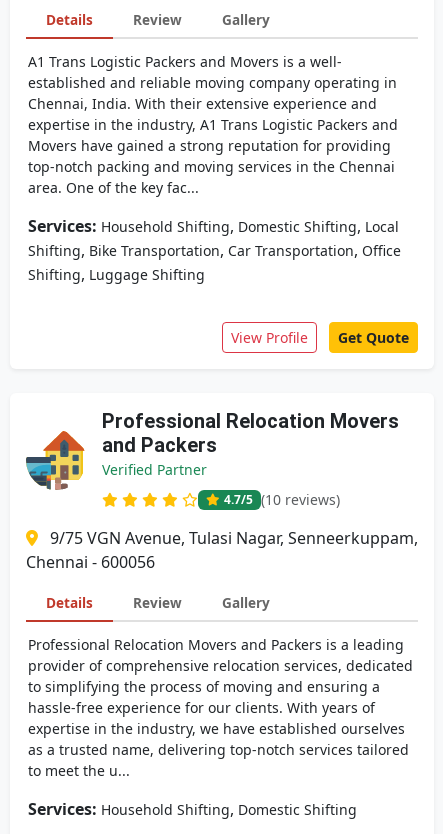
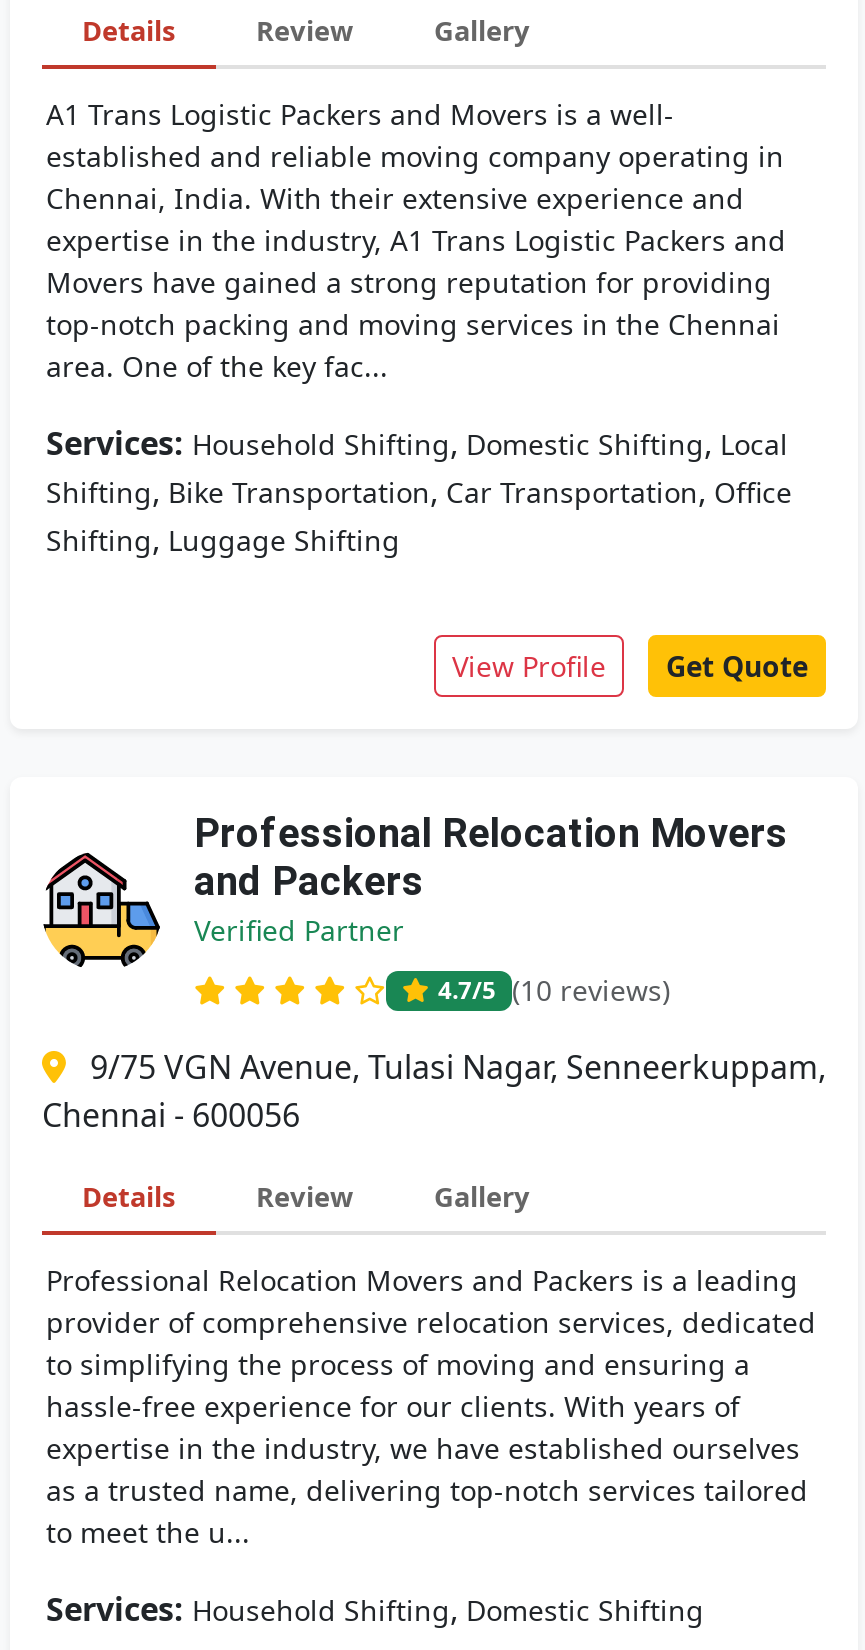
- [image]
+ [image]
